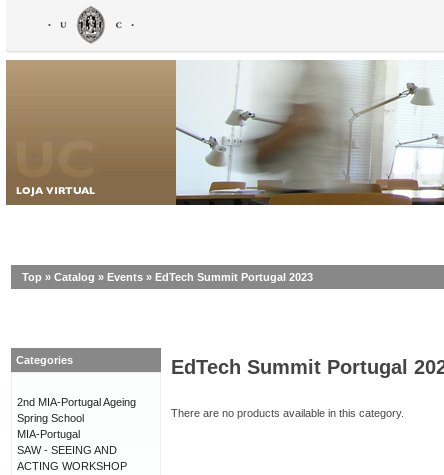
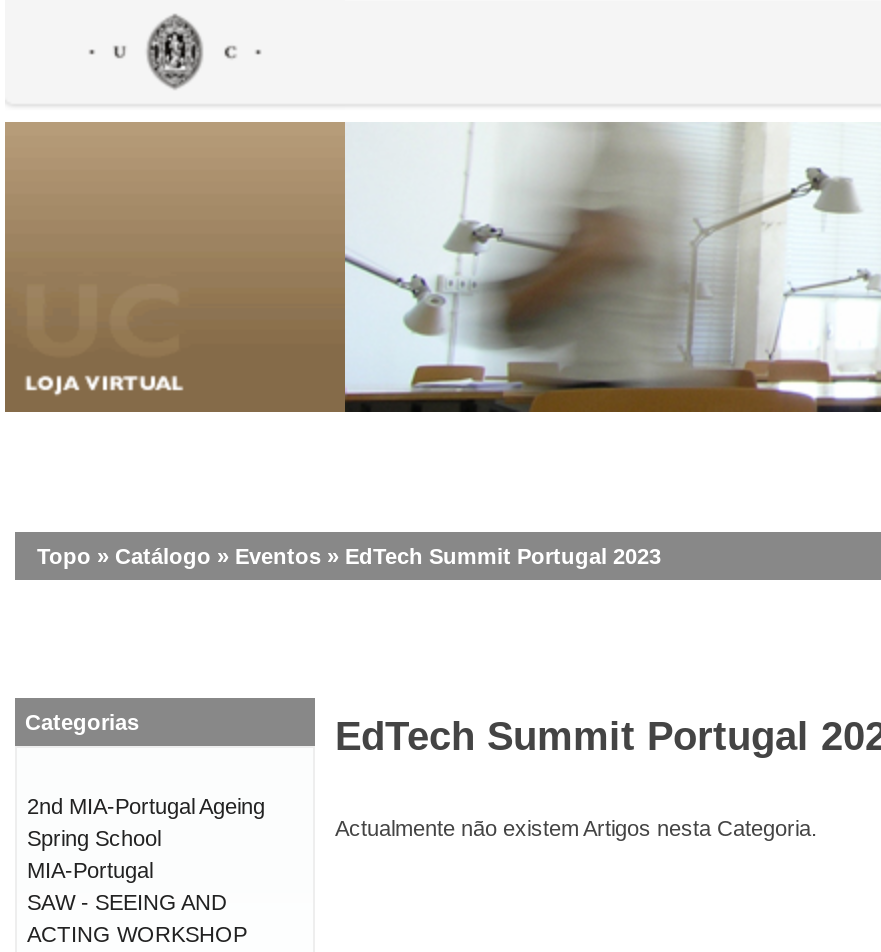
- Top» Catalog» Events» EdTech Summit Portugal 2023
+ Topo» Catálogo» Eventos» EdTech Summit Portugal 2023

- Categories
+ Categorias

- There are no products available in this category.
+ Actualmente não existem Artigos nesta Categoria.
